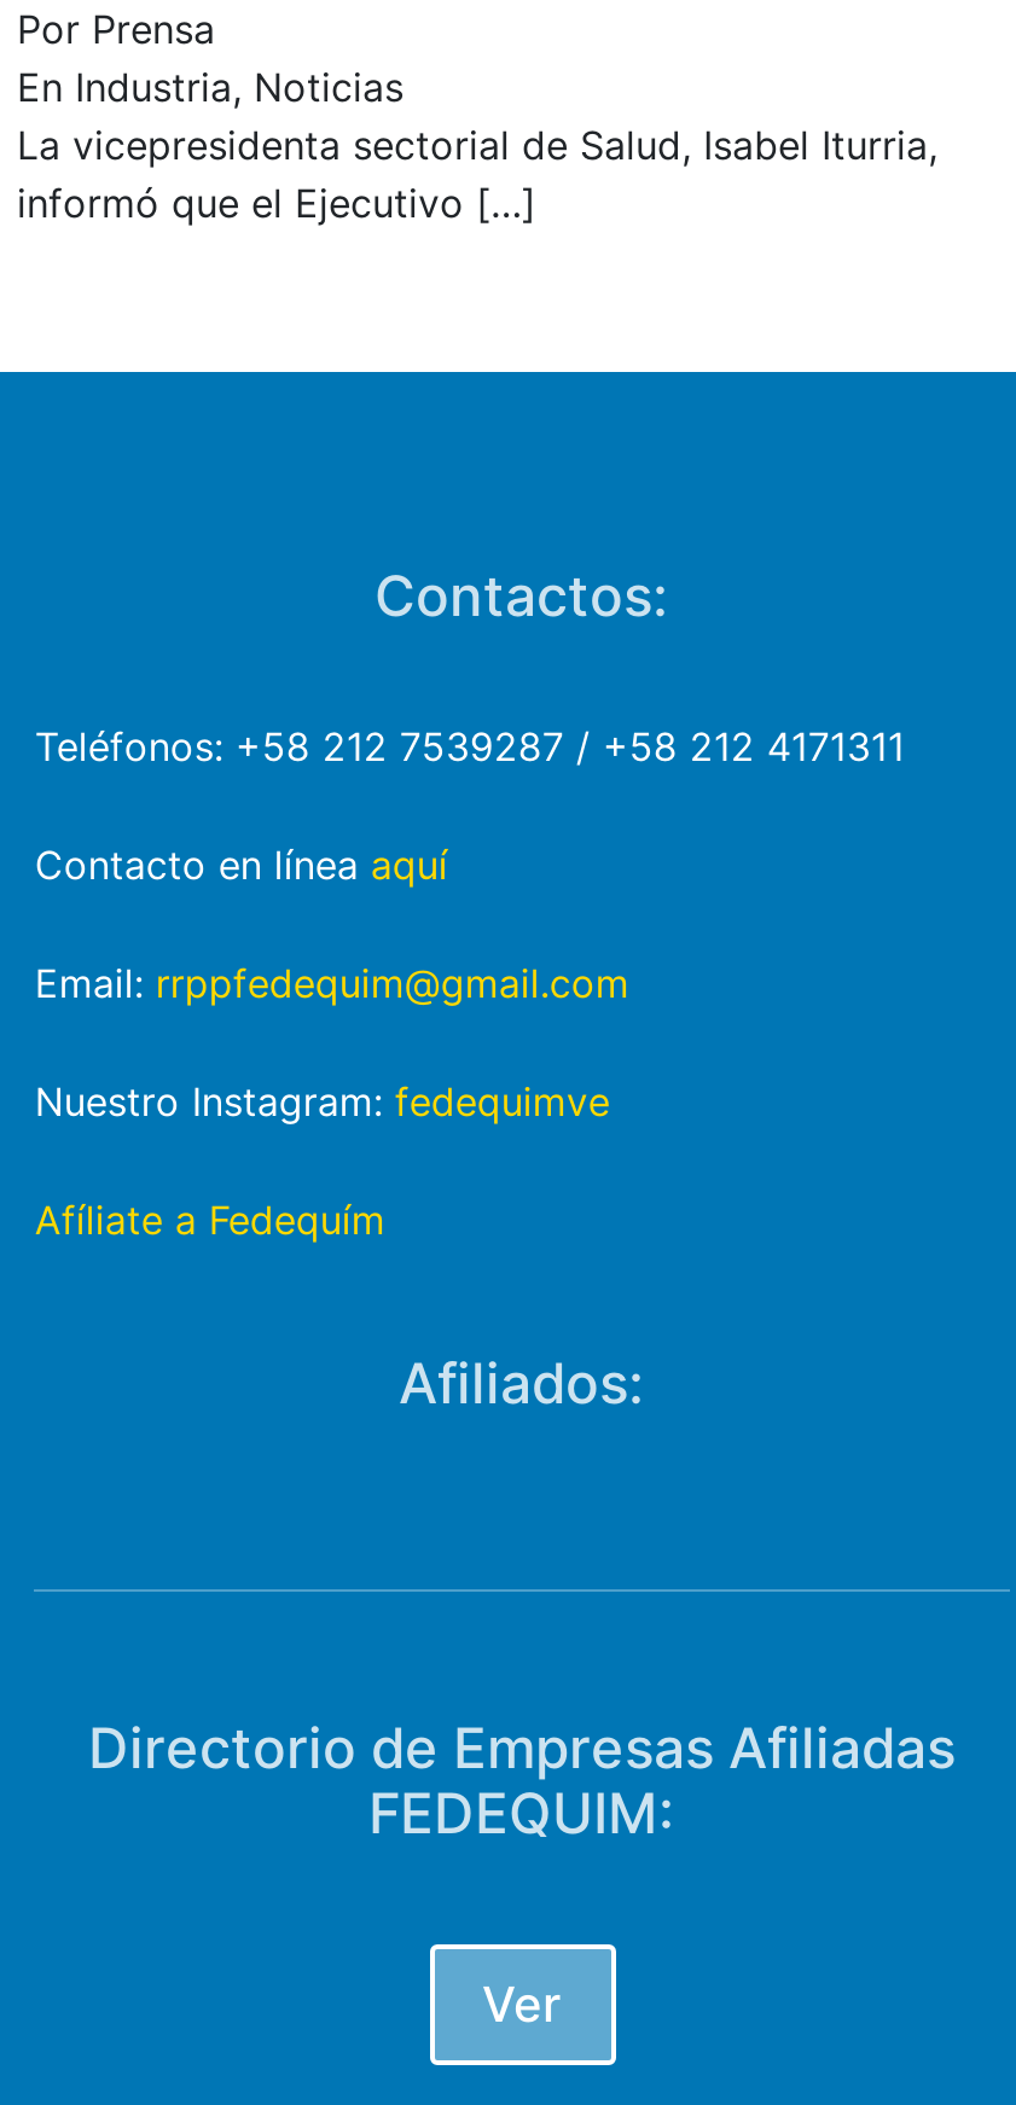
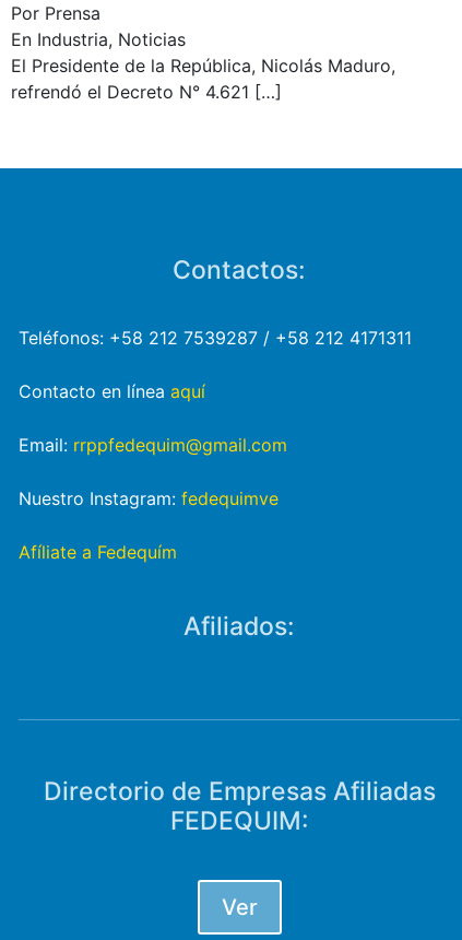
- La vicepresidenta sectorial de Salud, Isabel Iturria,
- informó que el Ejecutivo […]
+ El Presidente de la República, Nicolás Maduro,
+ refrendó el Decreto N° 4.621 […]
